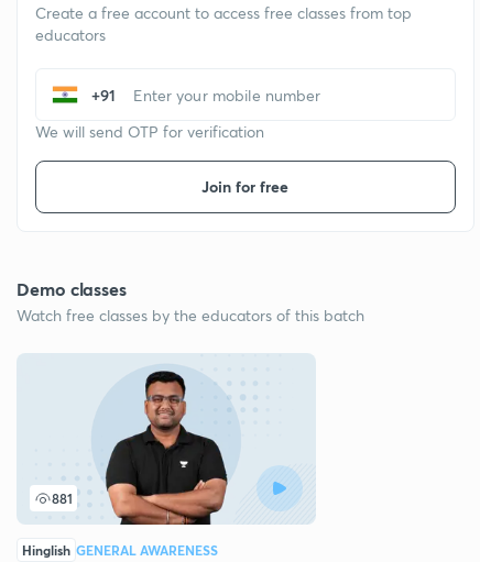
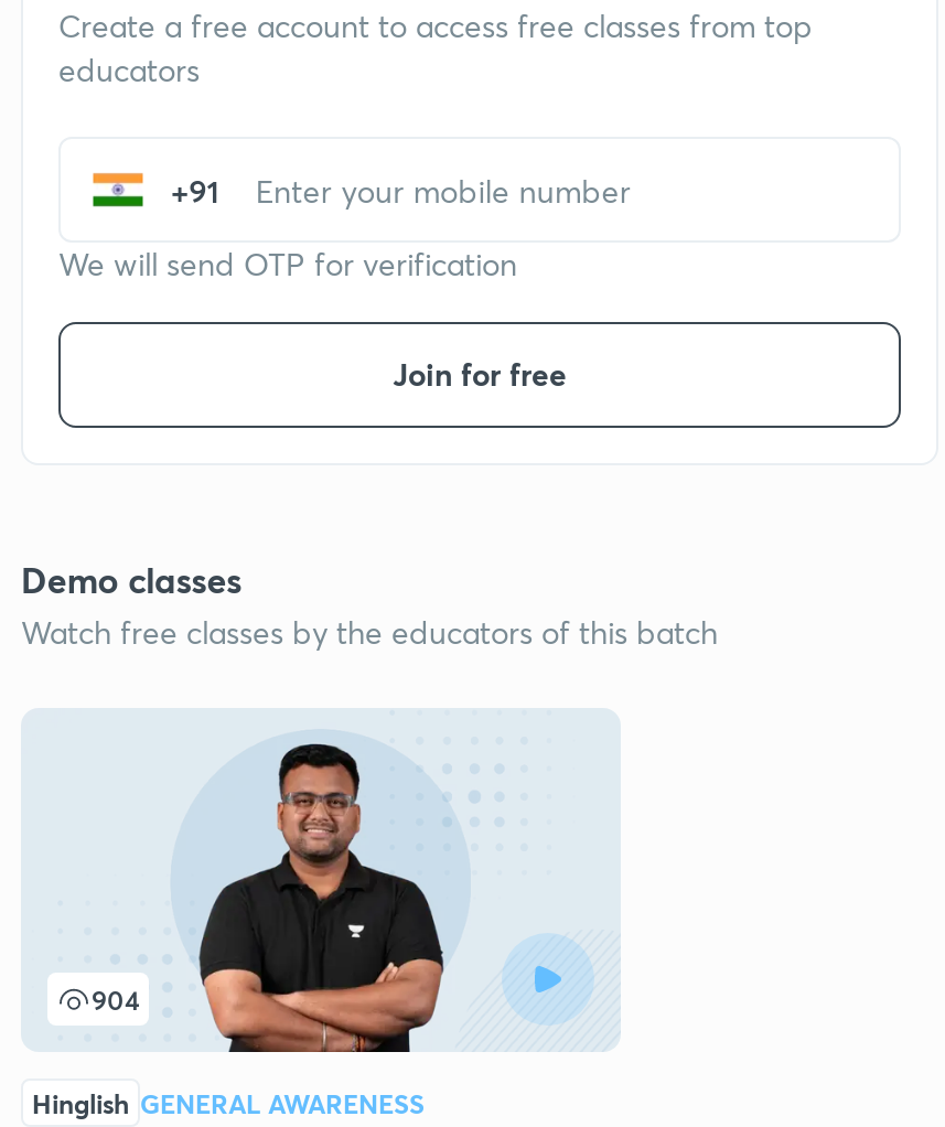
- 881
+ 904
